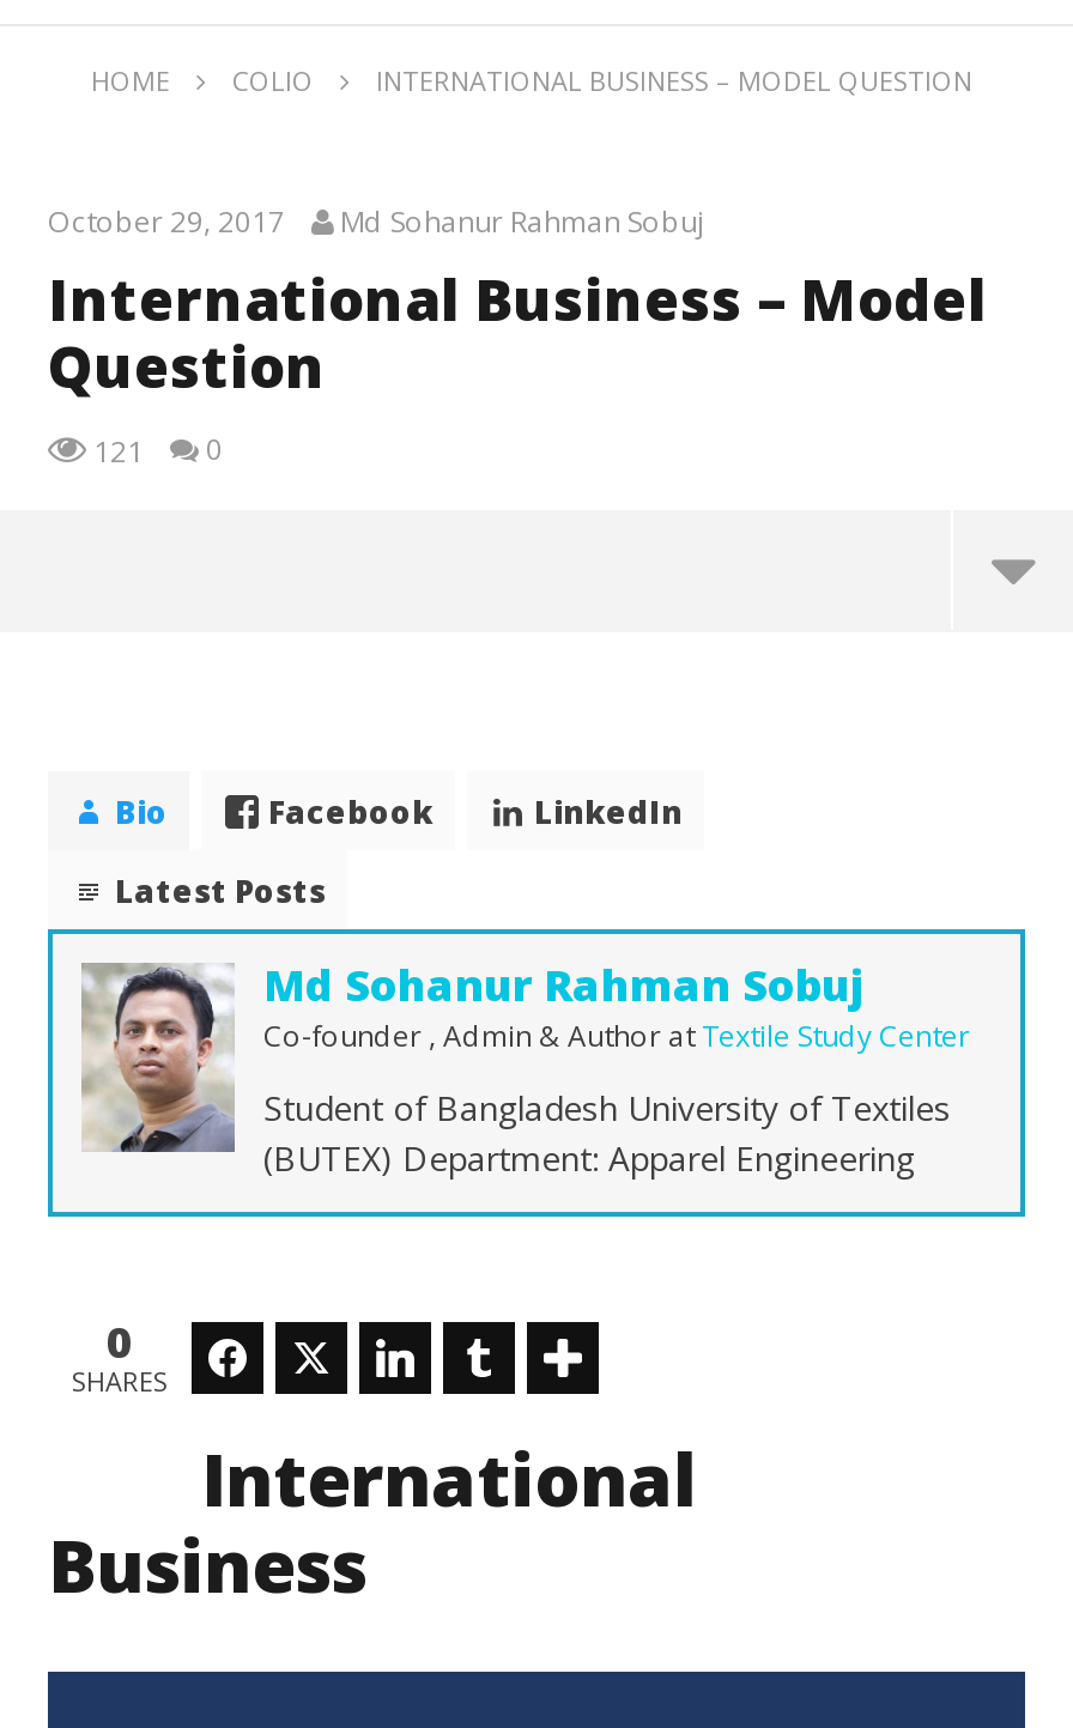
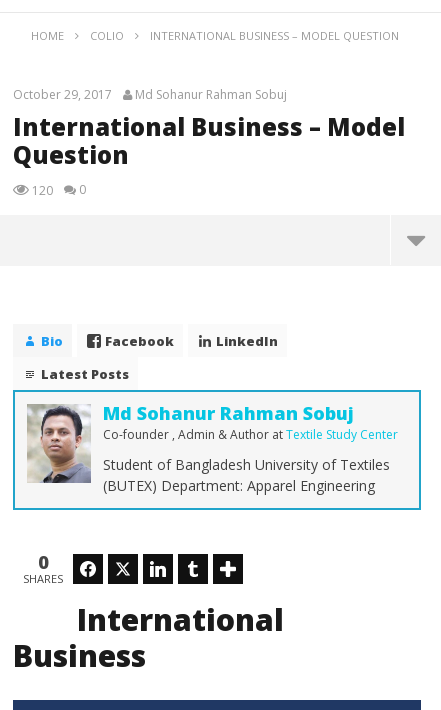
- 121 0
+ 120 0
